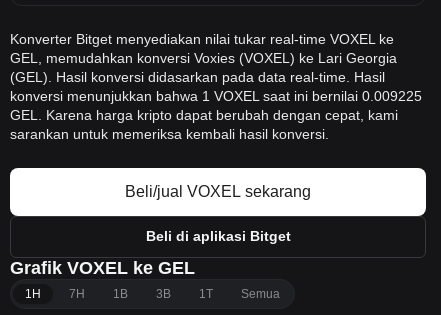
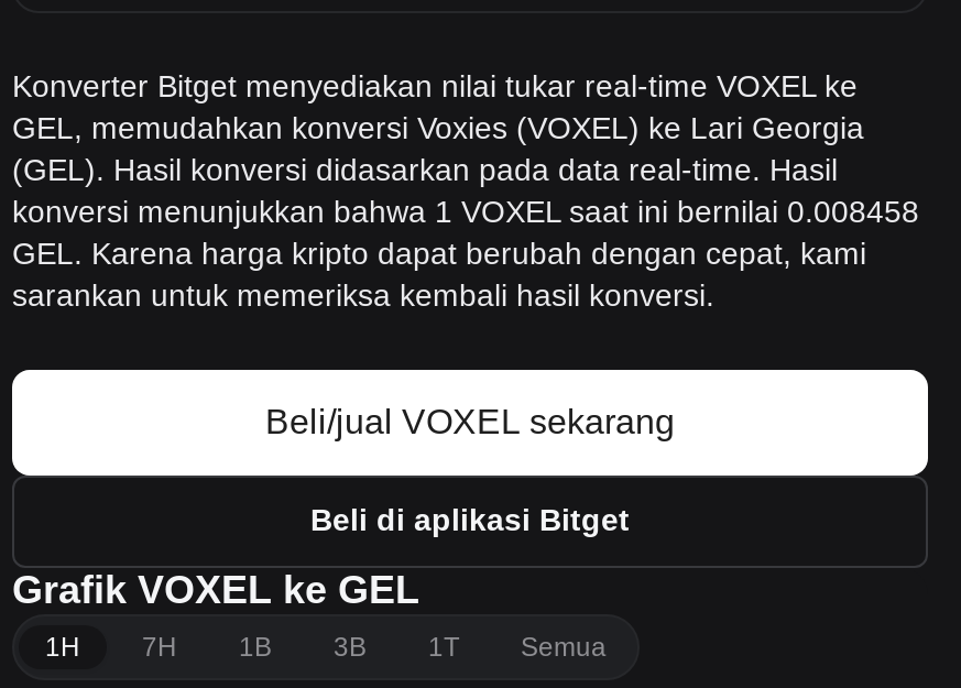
- konversi menunjukkan bahwa 1 VOXEL saat ini bernilai 0.009225
+ konversi menunjukkan bahwa 1 VOXEL saat ini bernilai 0.008458
